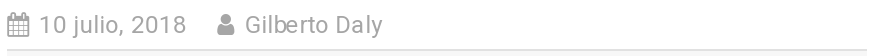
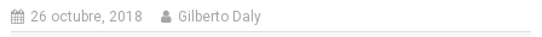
- 10 julio, 2018
+ 26 octubre, 2018
